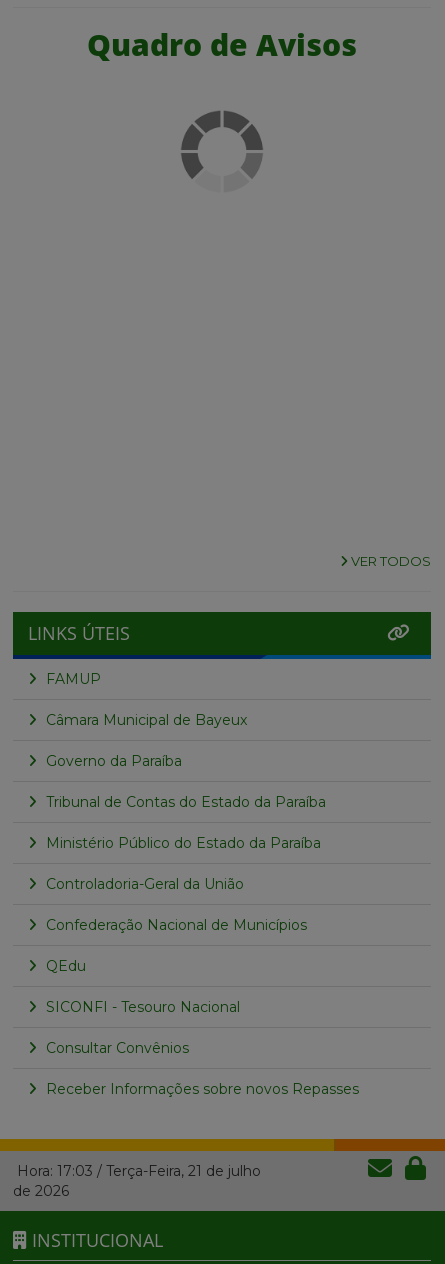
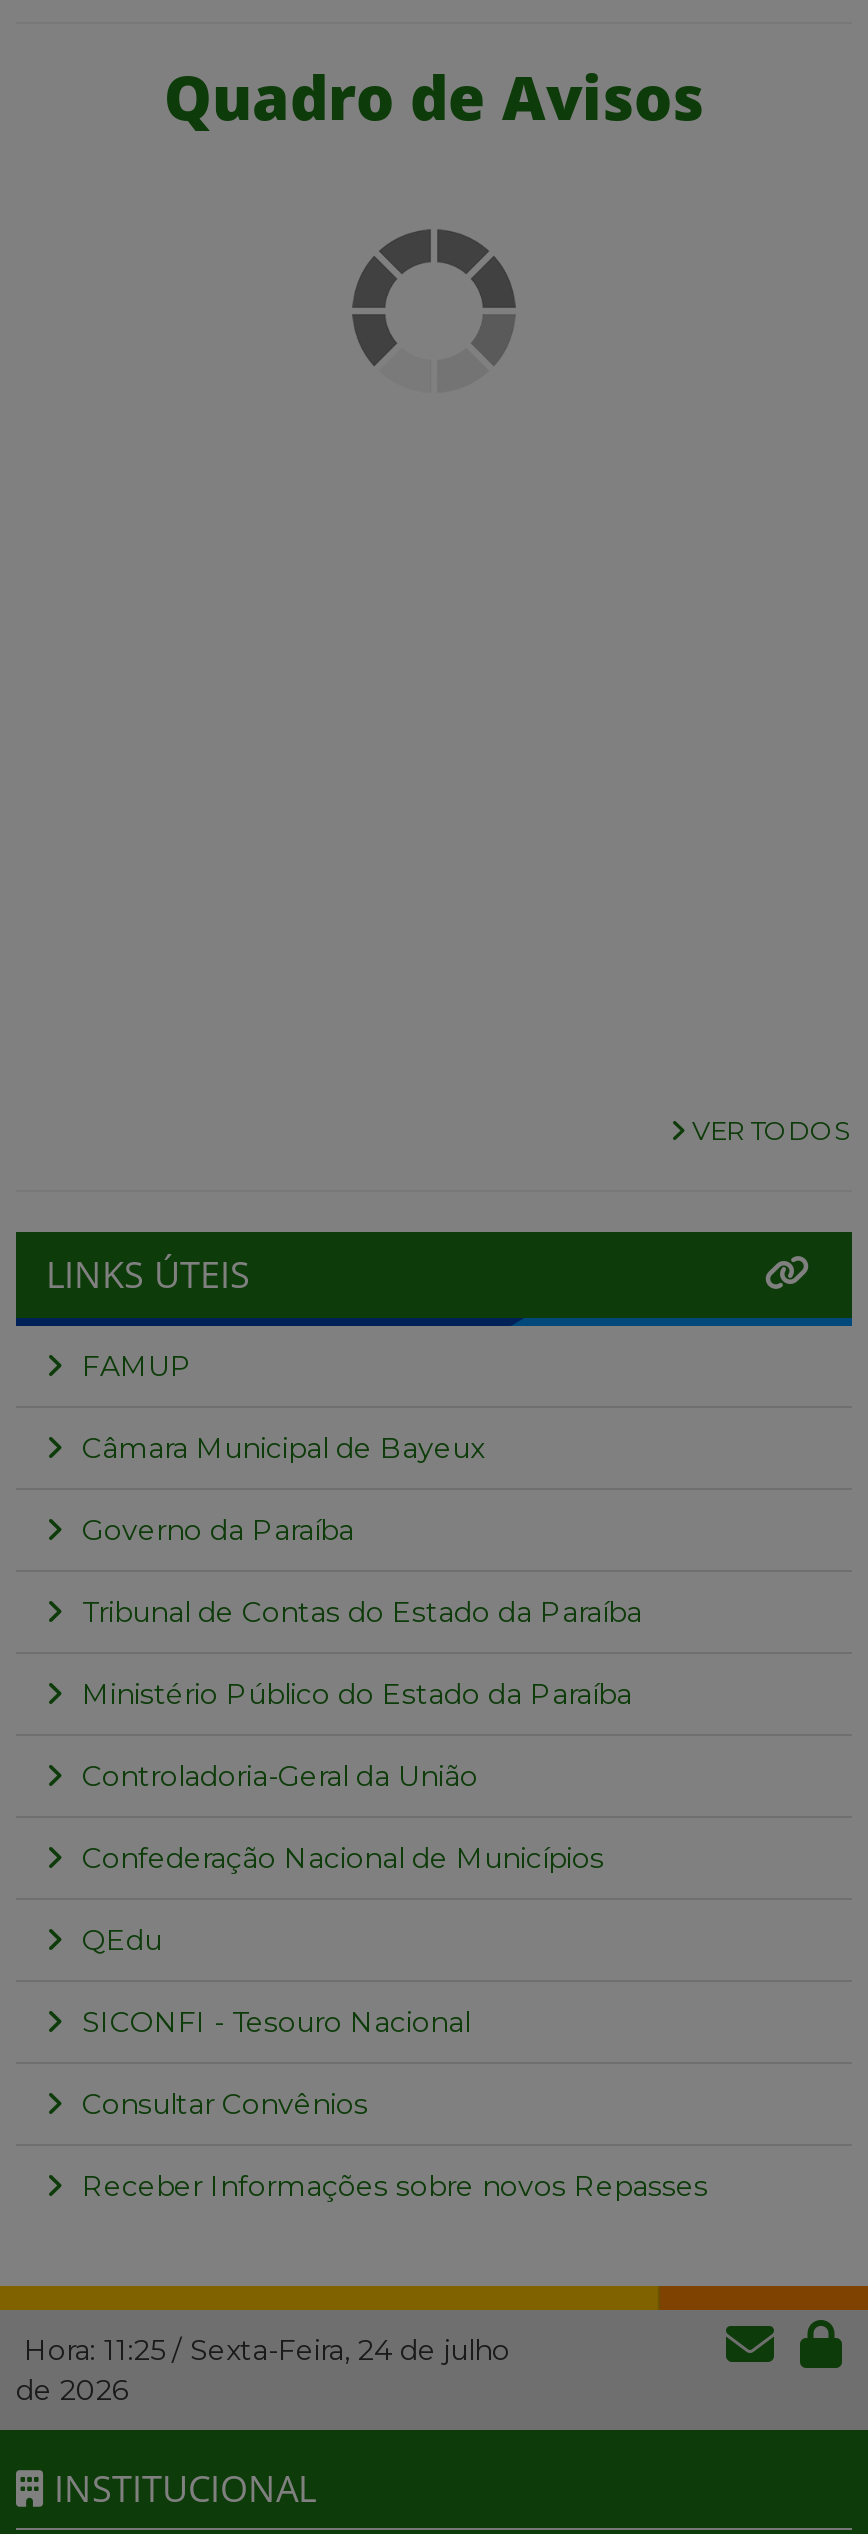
- Hora: 17:03 / Terça-Feira, 21 de julho
+ Hora: 11:25 / Sexta-Feira, 24 de julho
